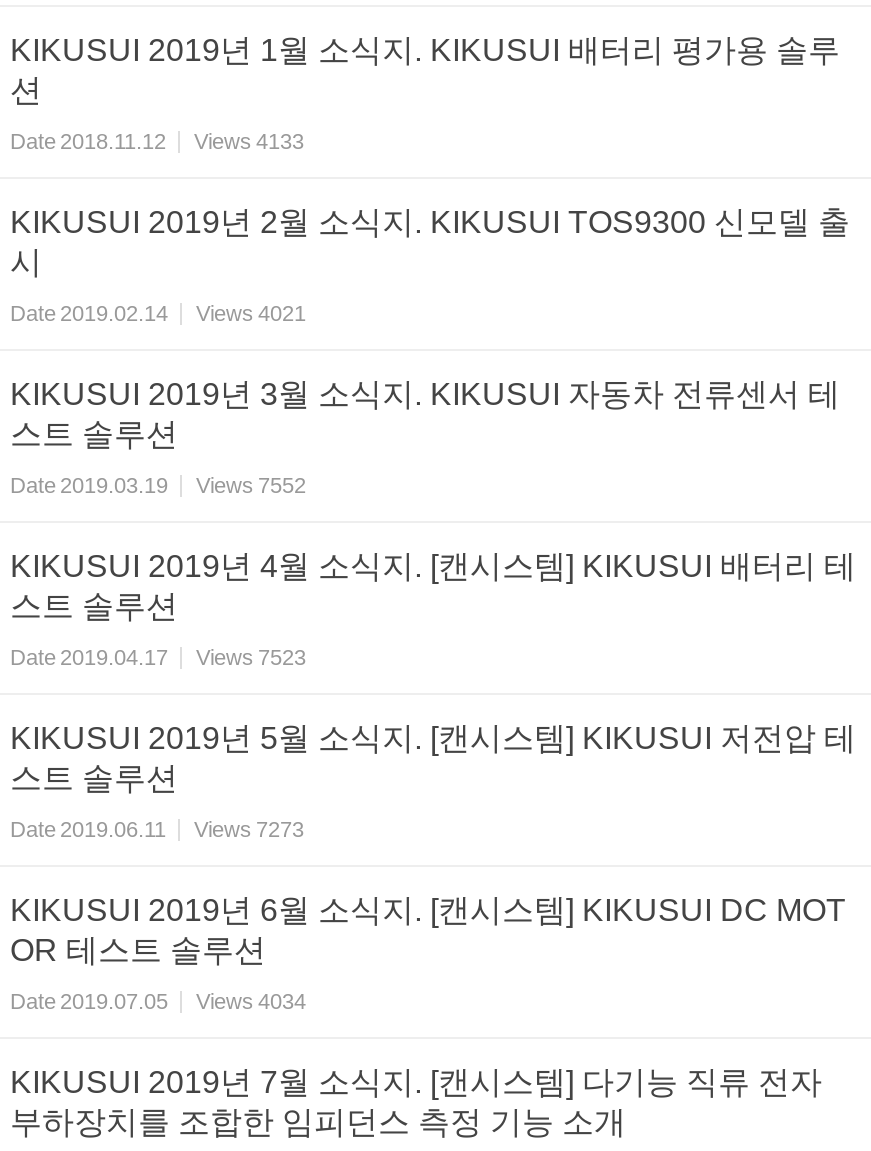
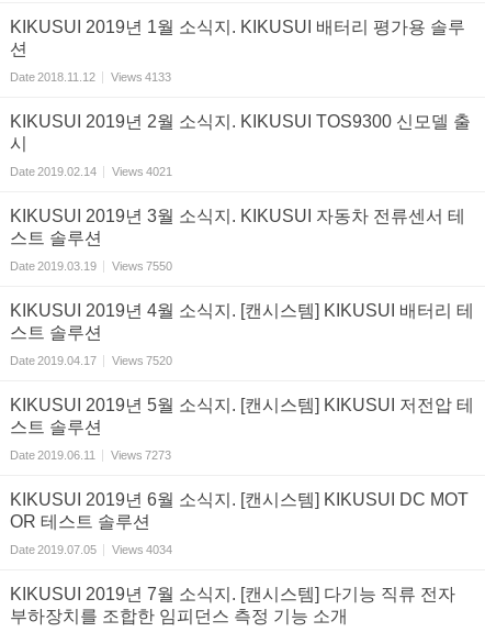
- Date 2019.03.19 Views 7552
+ Date 2019.03.19 Views 7550

- Date 2019.04.17 Views 7523
+ Date 2019.04.17 Views 7520
